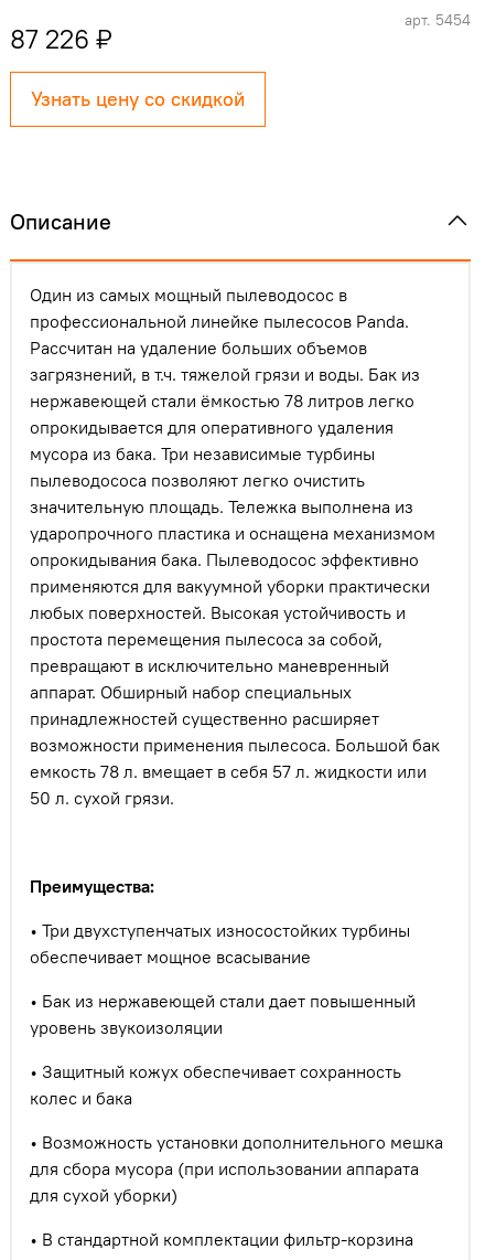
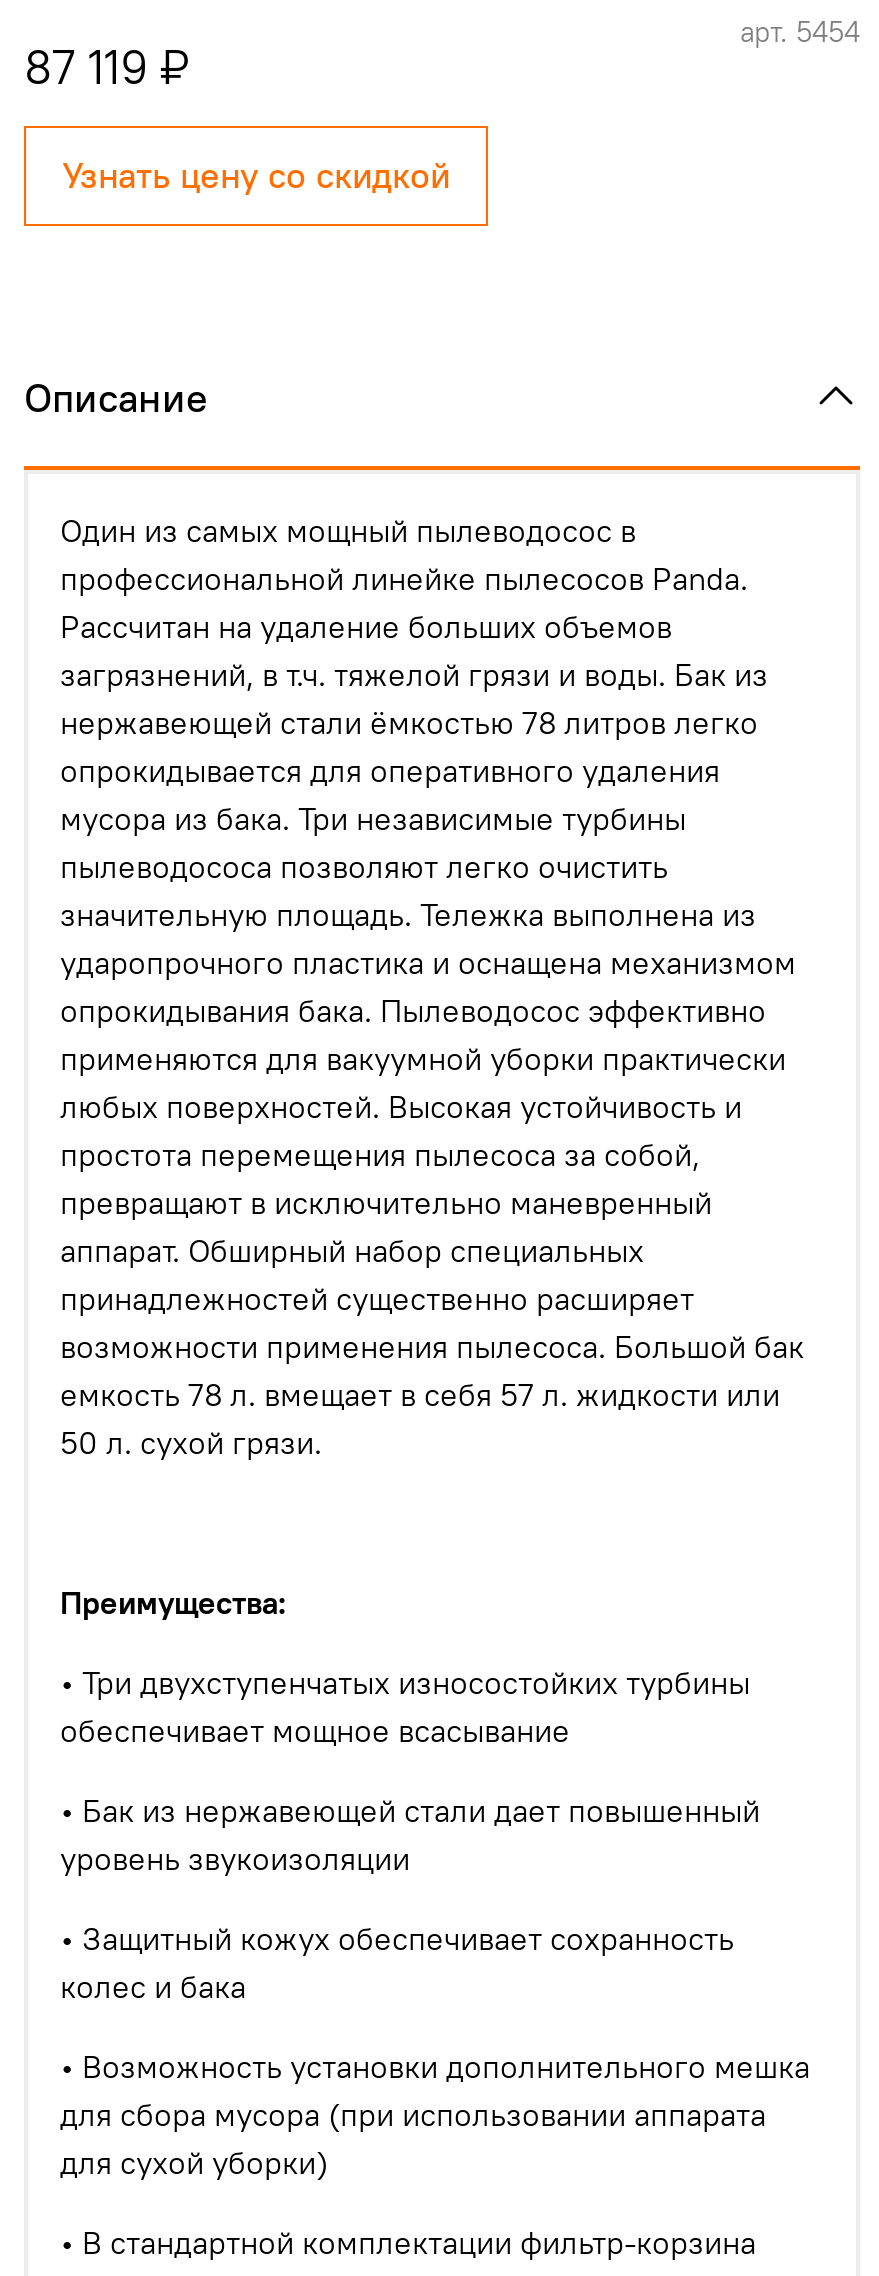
- 87 226 ₽
+ 87 119 ₽
